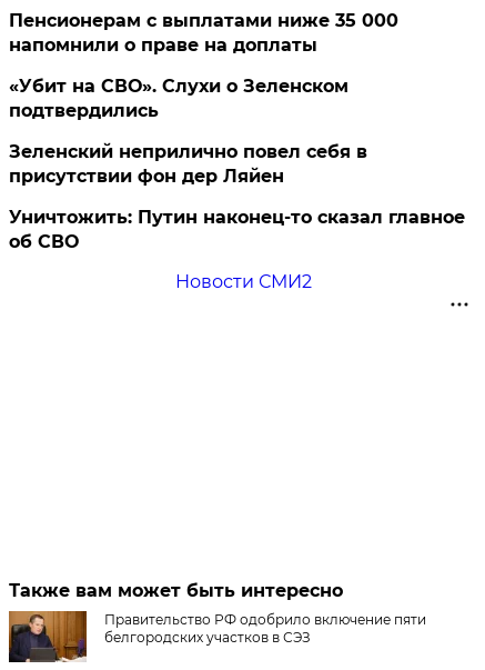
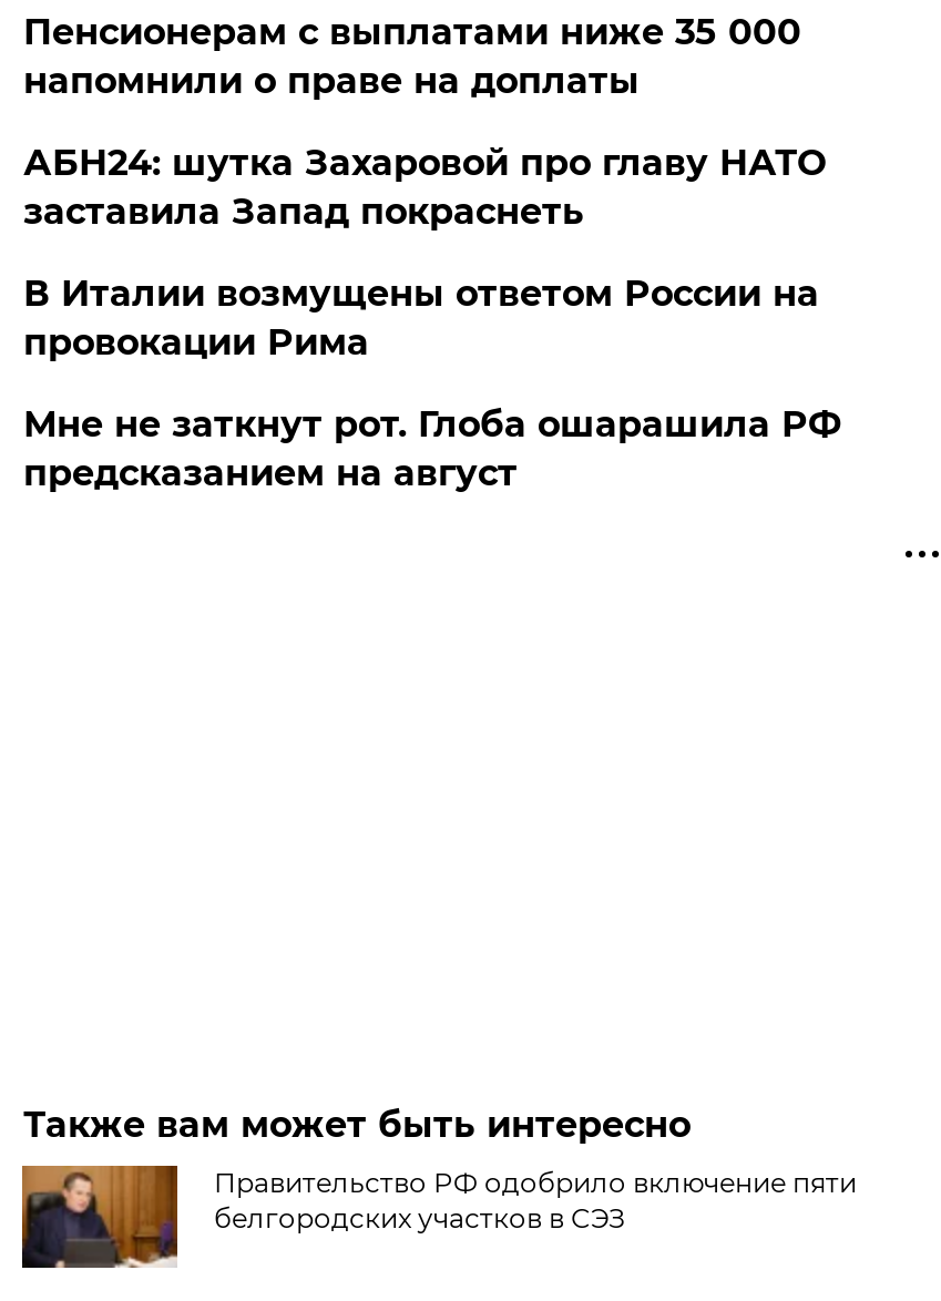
- «Убит на СВО». Слухи о Зеленском
- подтвердились
- Зеленский неприлично повел cебя в
- присутствии фон дер Ляйен
- Уничтожить: Путин наконец-то сказал главное
- об СВО
- Новости СМИ2
+ АБН24: шутка Захаровой про главу НАТО
+ заставила Запад покраснеть
+ В Италии возмущены ответом России на
+ провокации Рима
+ Мне не заткнут рот. Глоба ошарашила РФ
+ предсказанием на август
